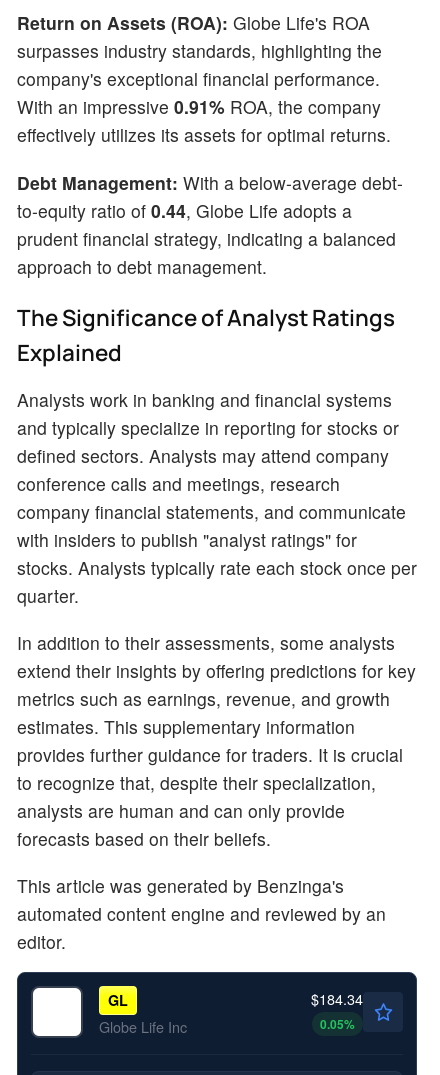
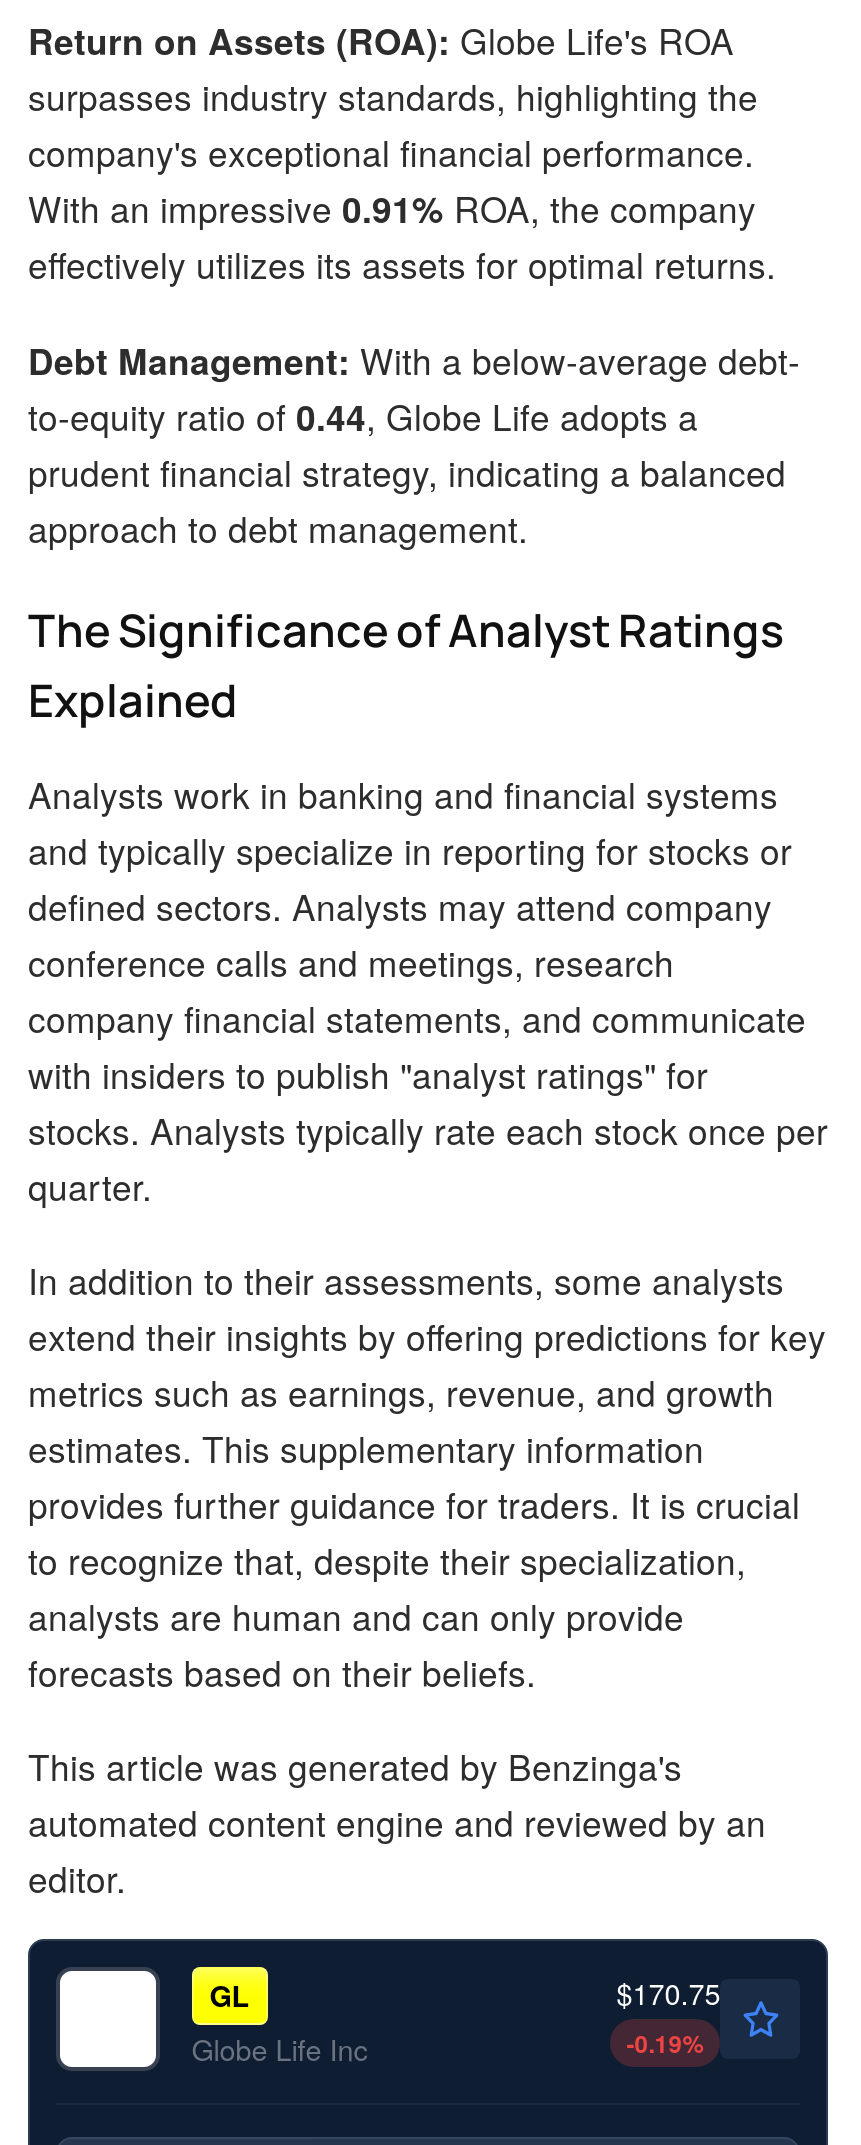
- $184.34
+ $170.75

- 0.05%
+ -0.19%
